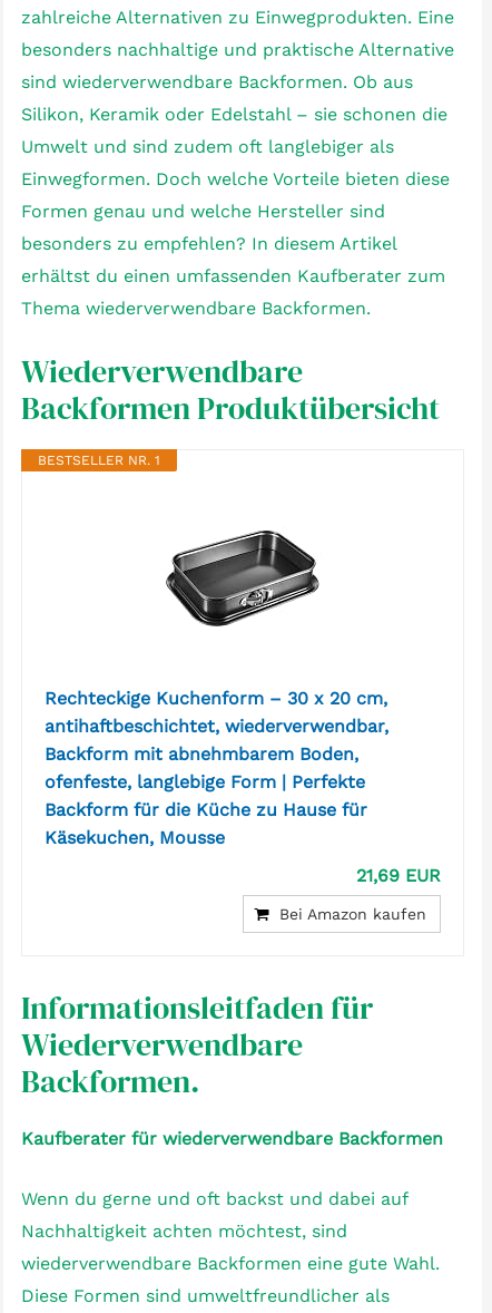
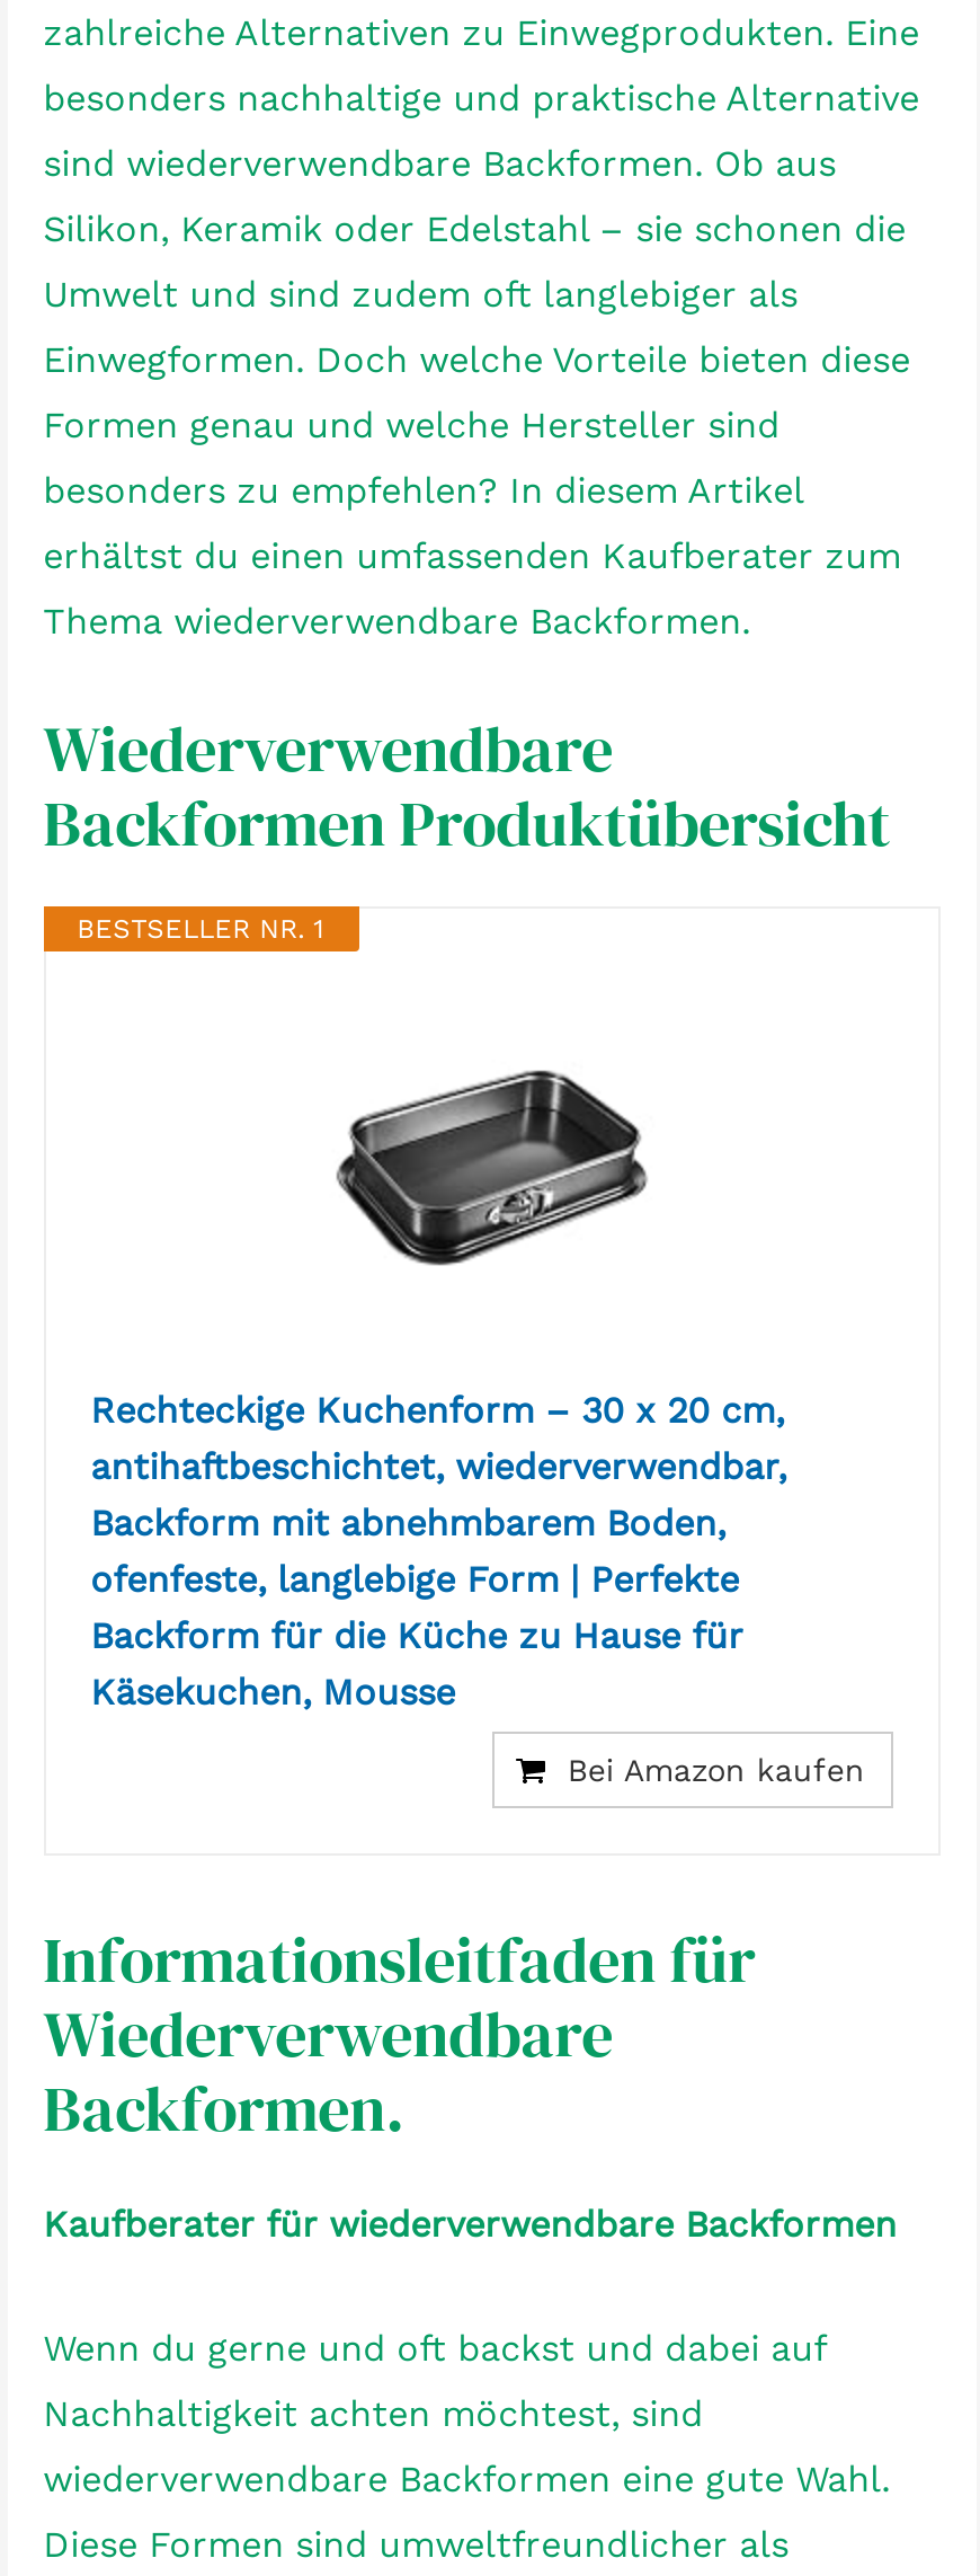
- 21,69 EUR
